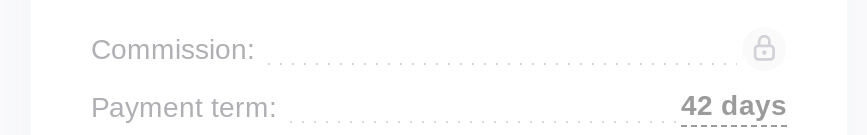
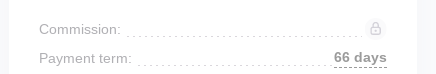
- 42 days
+ 66 days
